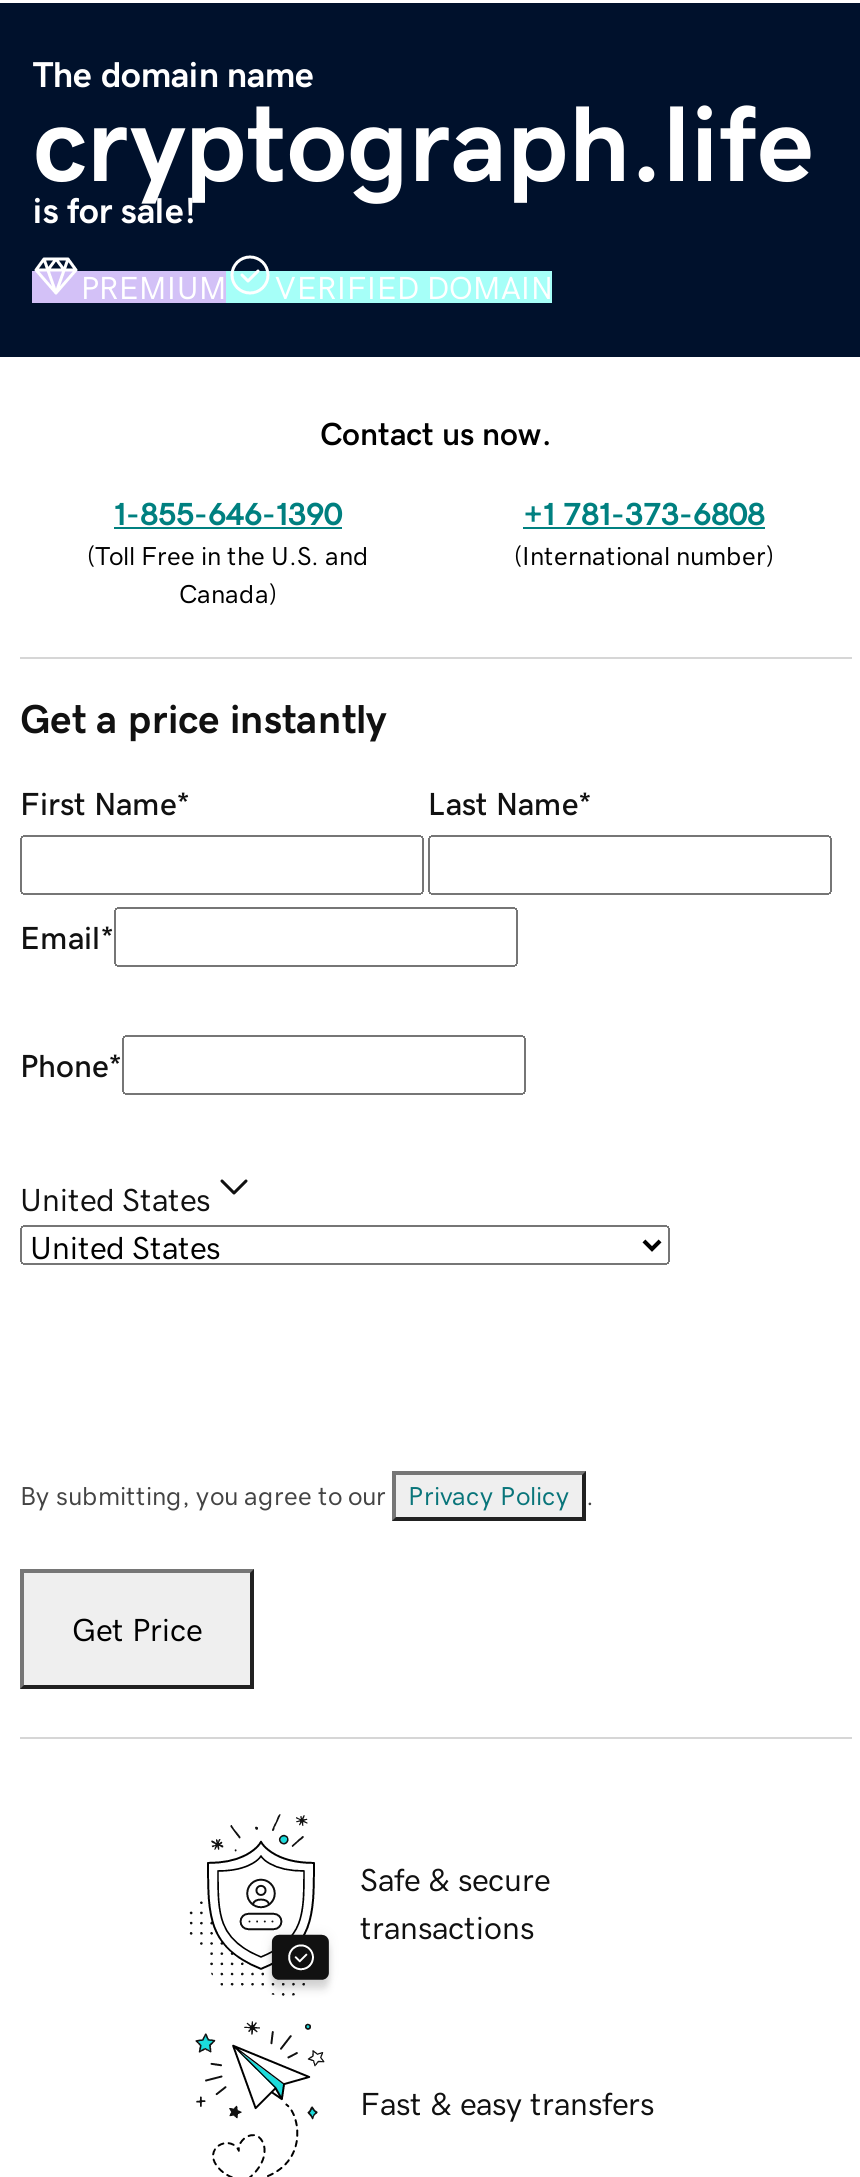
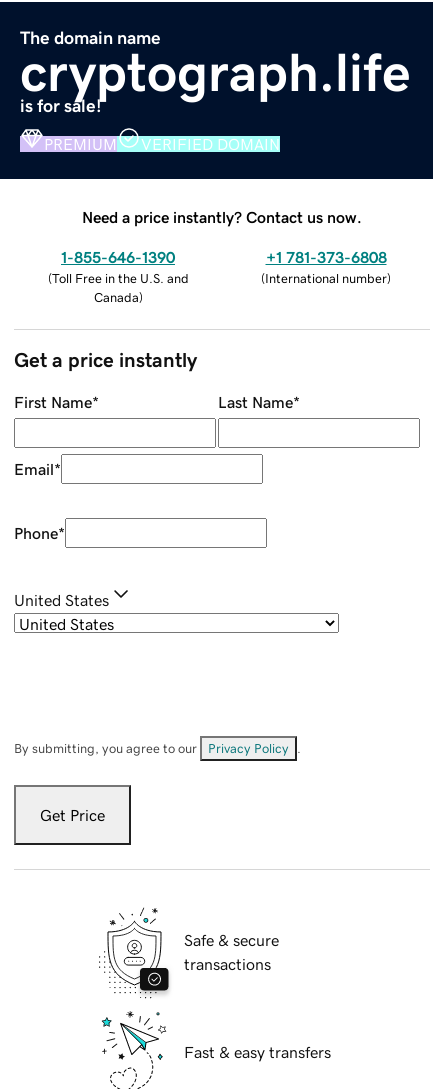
- Contact us now.
+ Need a price instantly? Contact us now.
